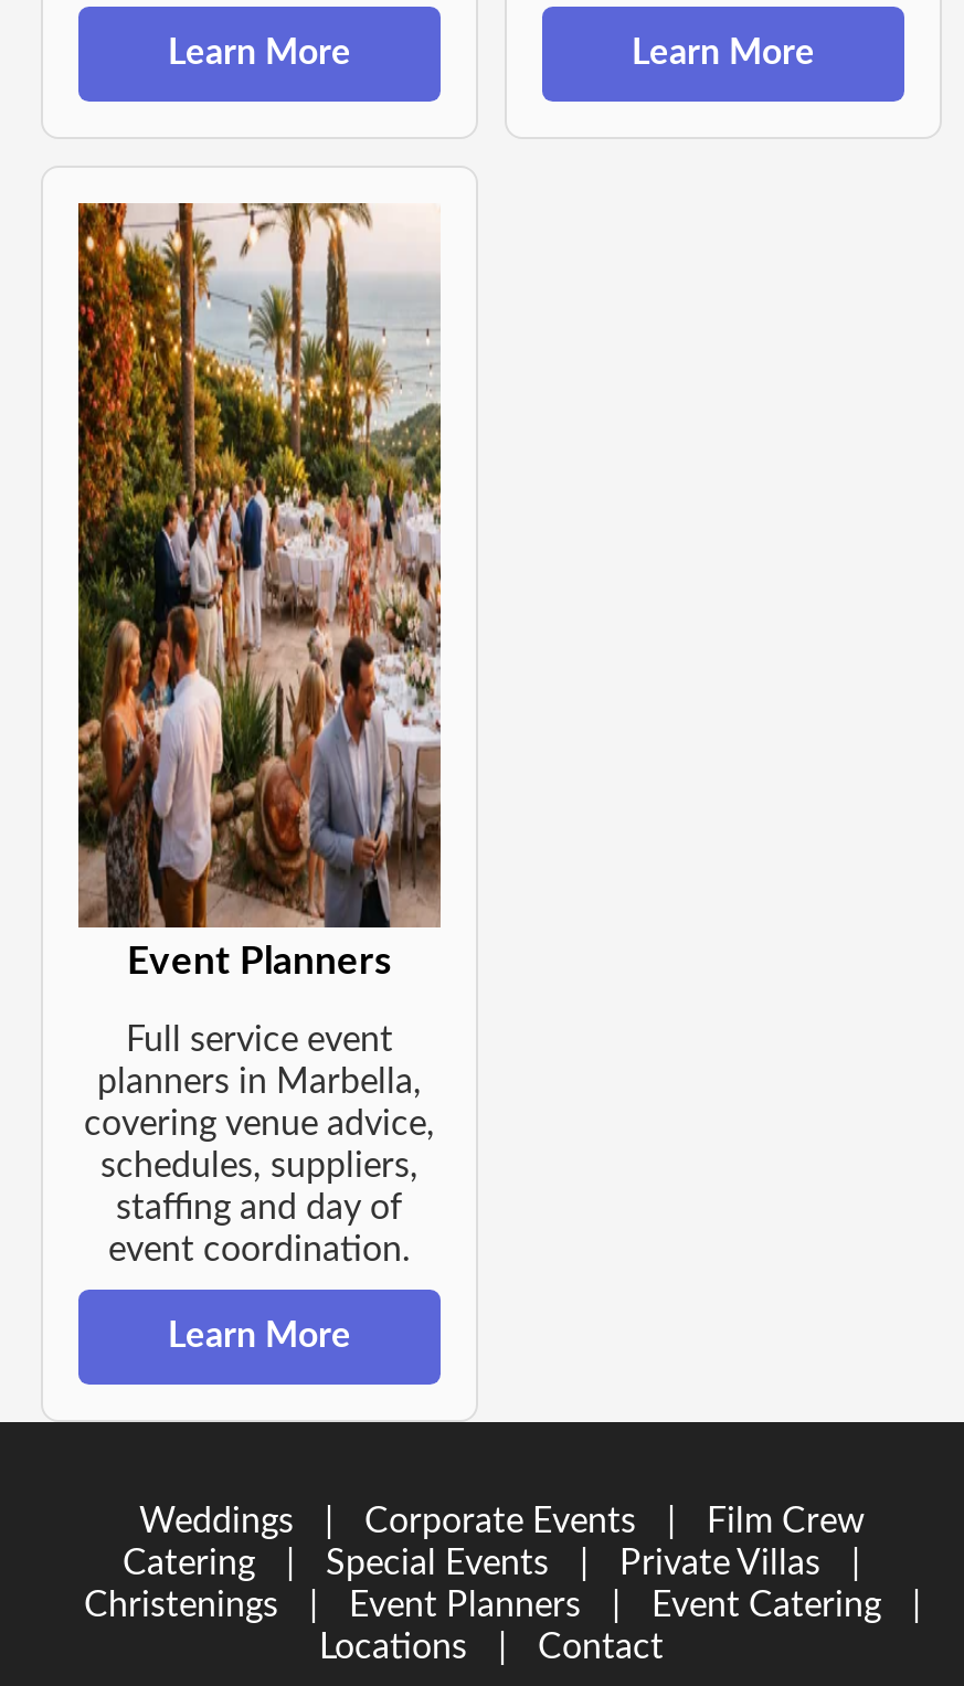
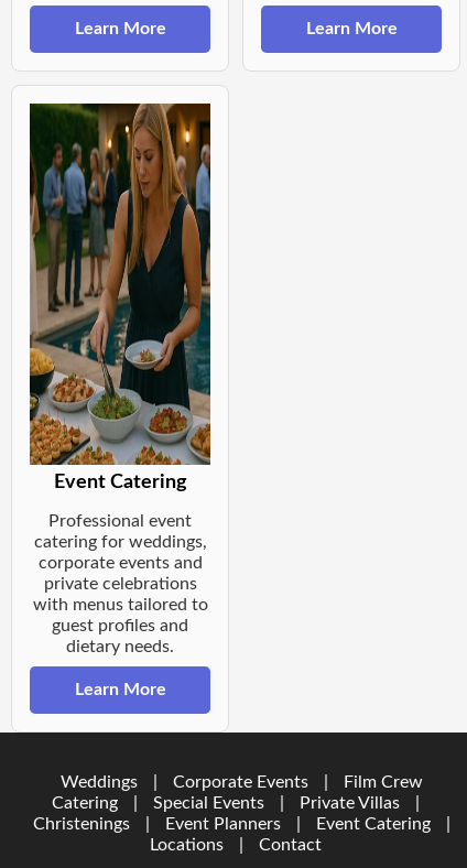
- [image]
- Event Planners
+ [image]
+ Event Catering

- Full service event
- planners in Marbella,
- covering venue advice,
- schedules, suppliers,
- staffing and day of
- event coordination.
+ Professional event
+ catering for weddings,
+ corporate events and
+ private celebrations
+ with menus tailored to
+ guest profiles and
+ dietary needs.
